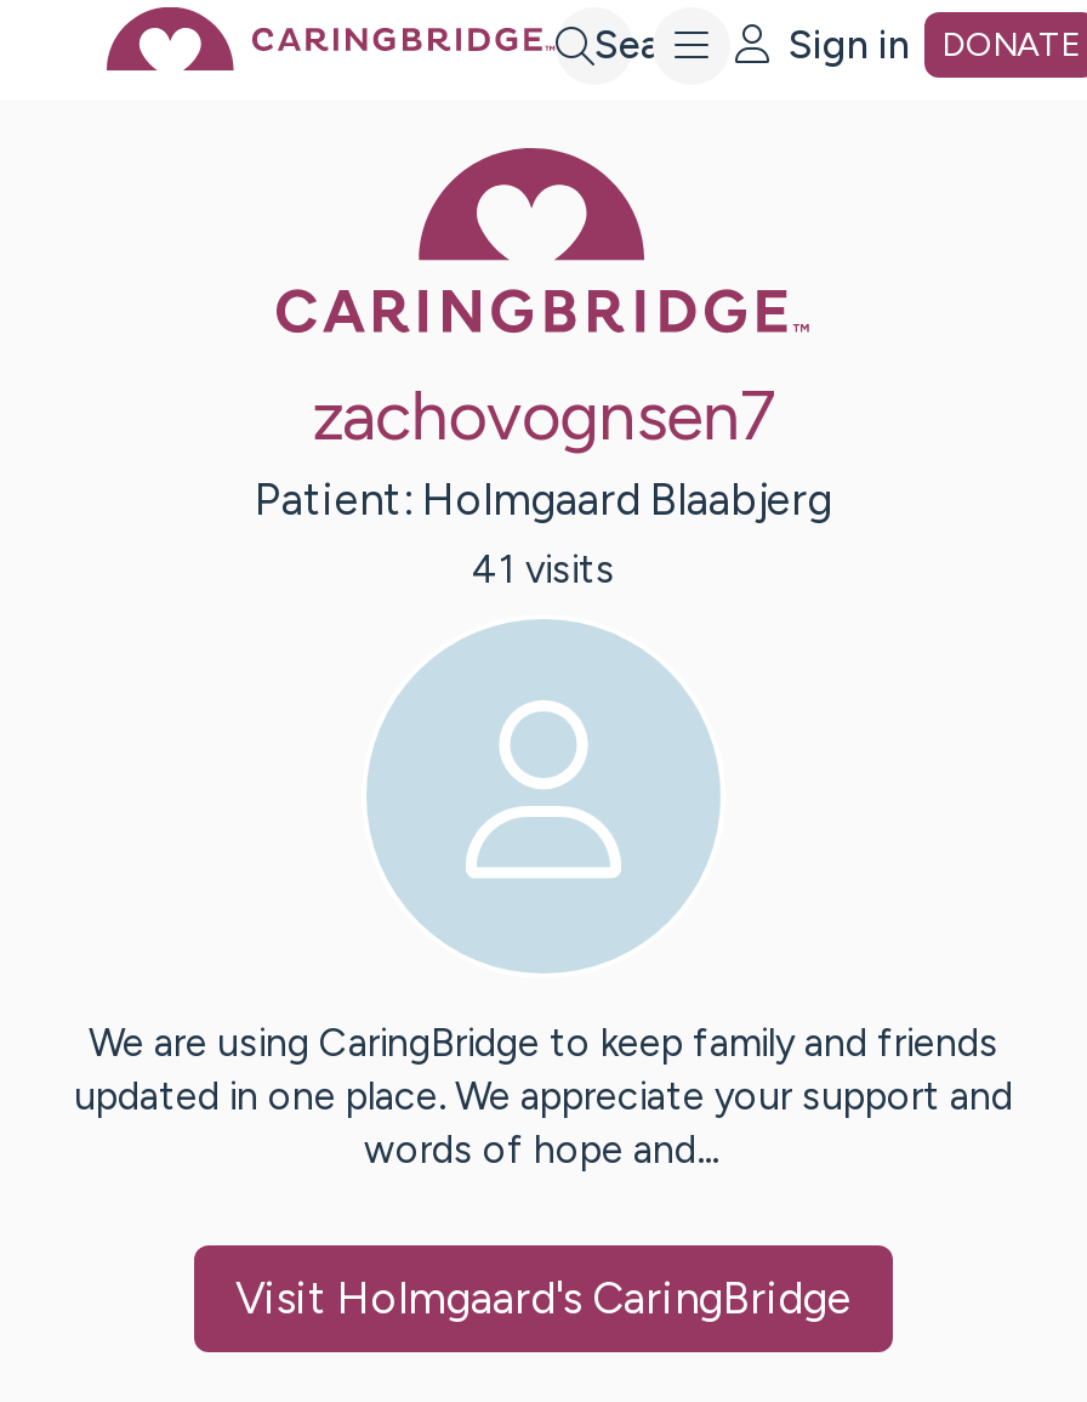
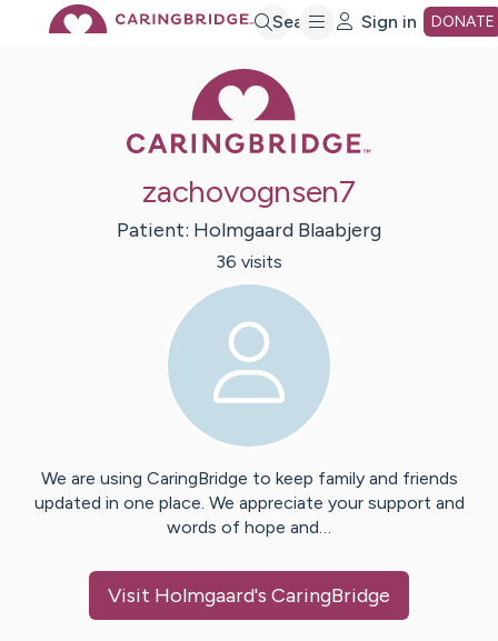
- 41 visits
+ 36 visits
